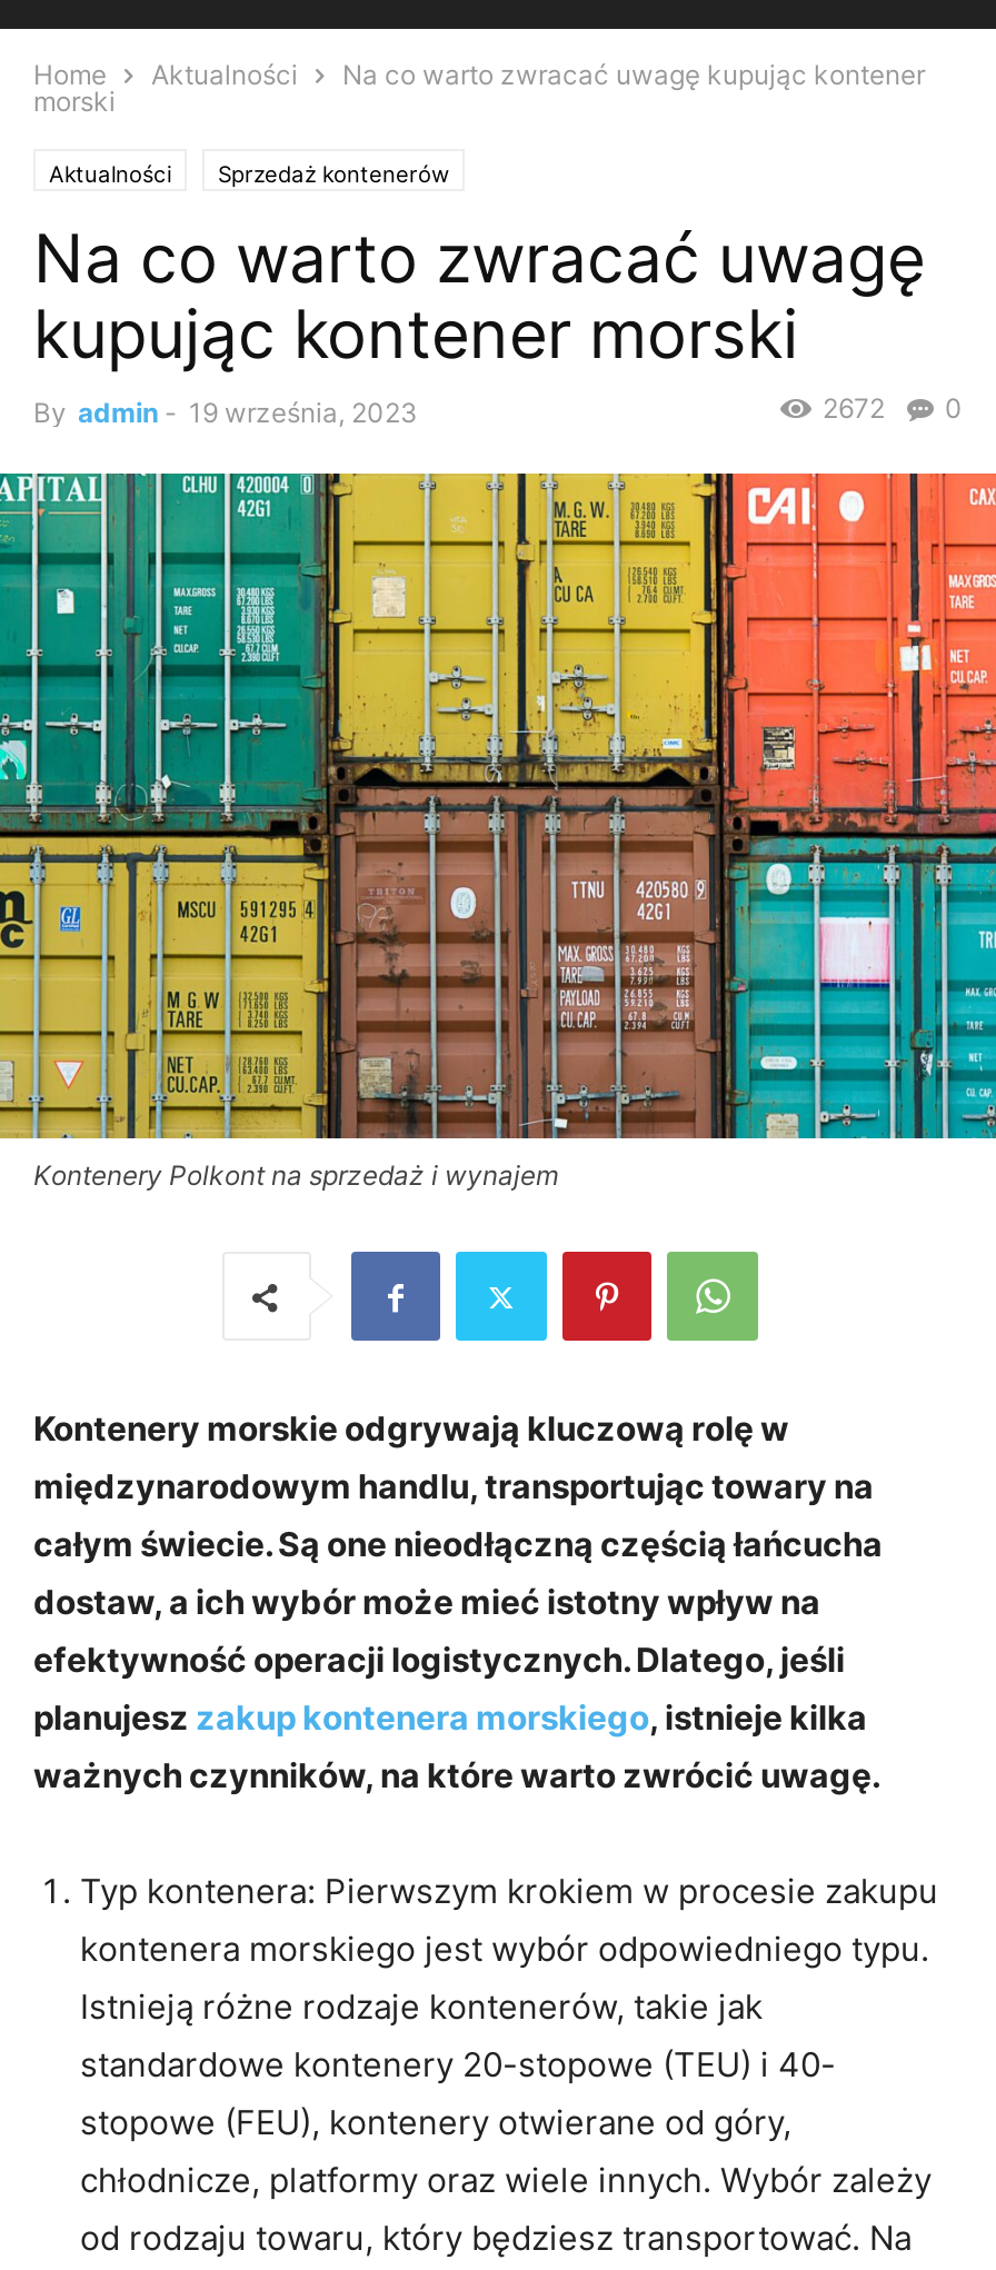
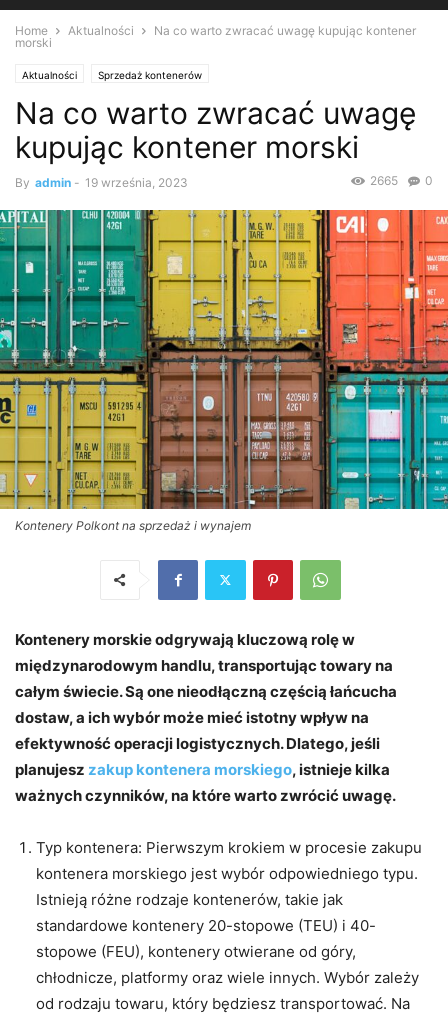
- 2672 0
+ 2665 0
